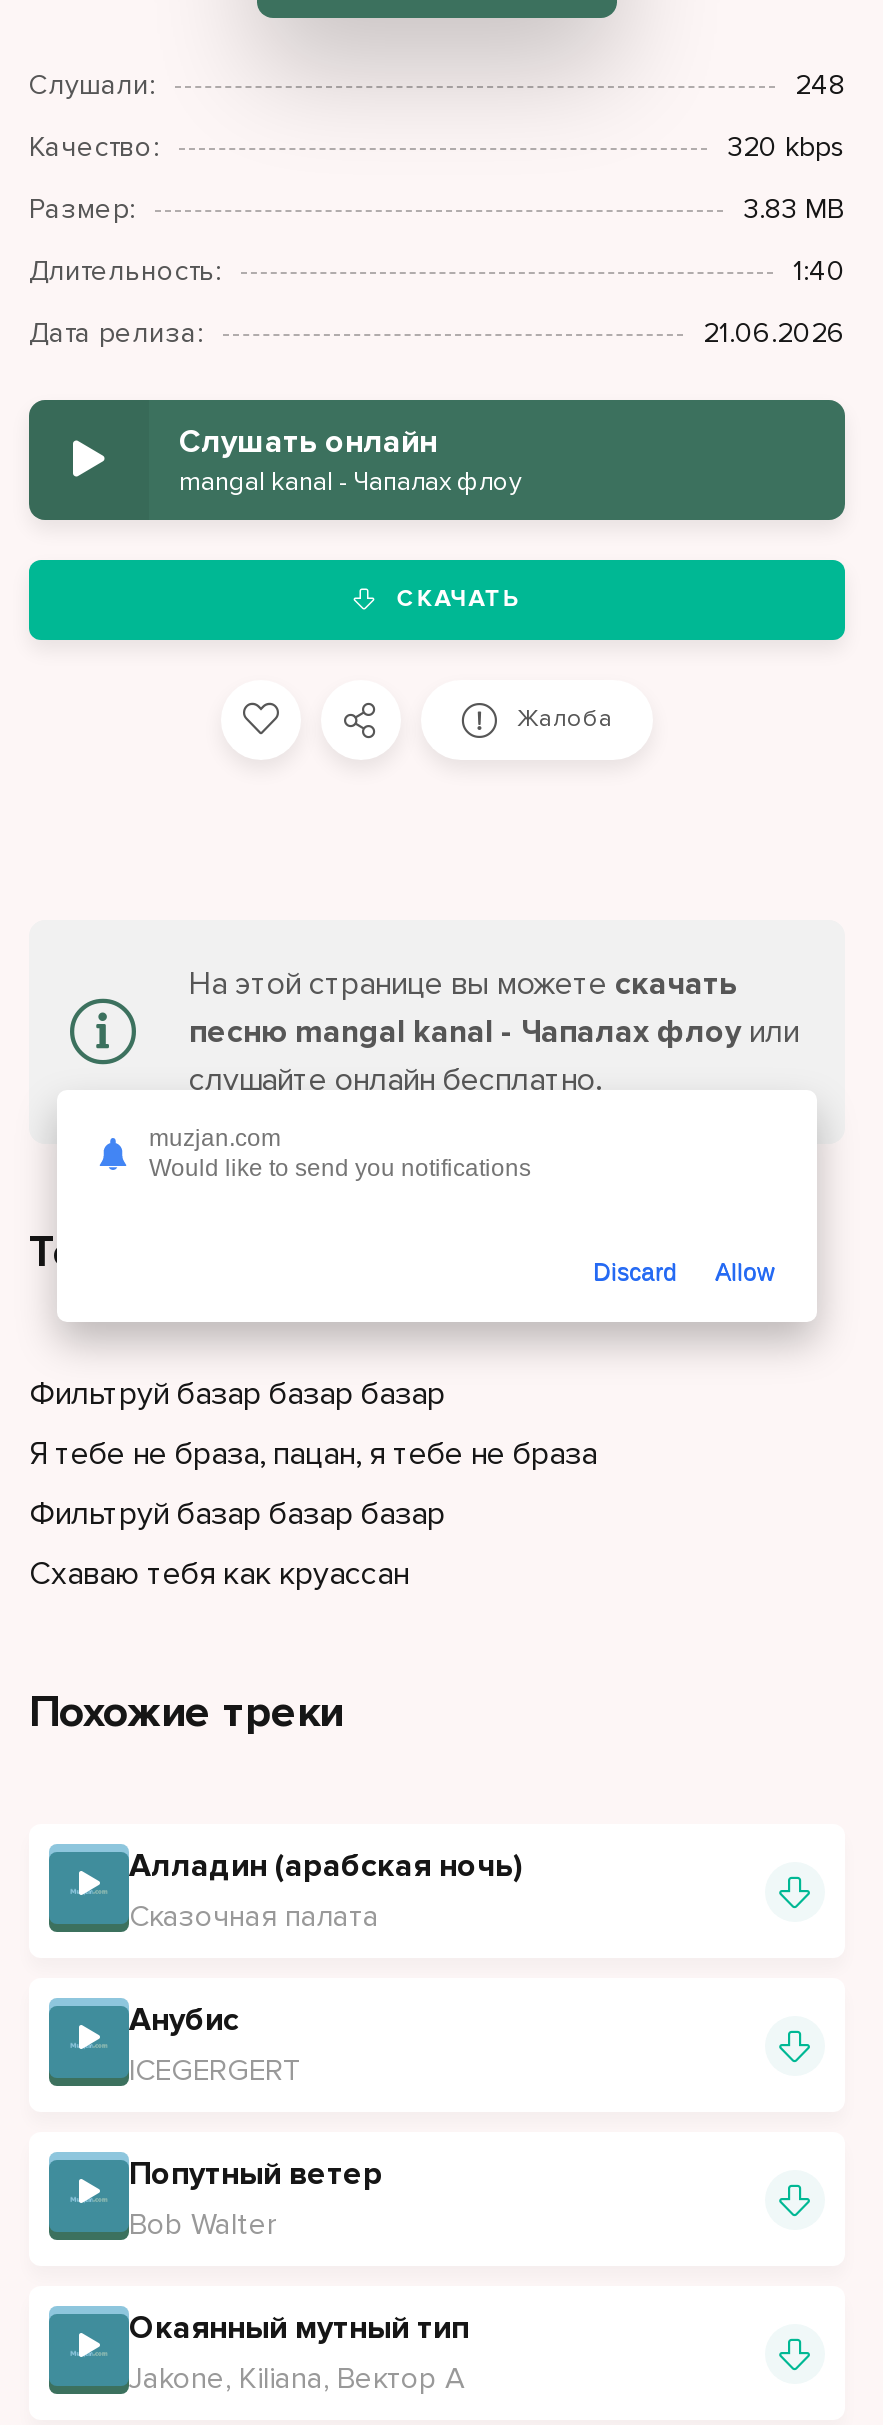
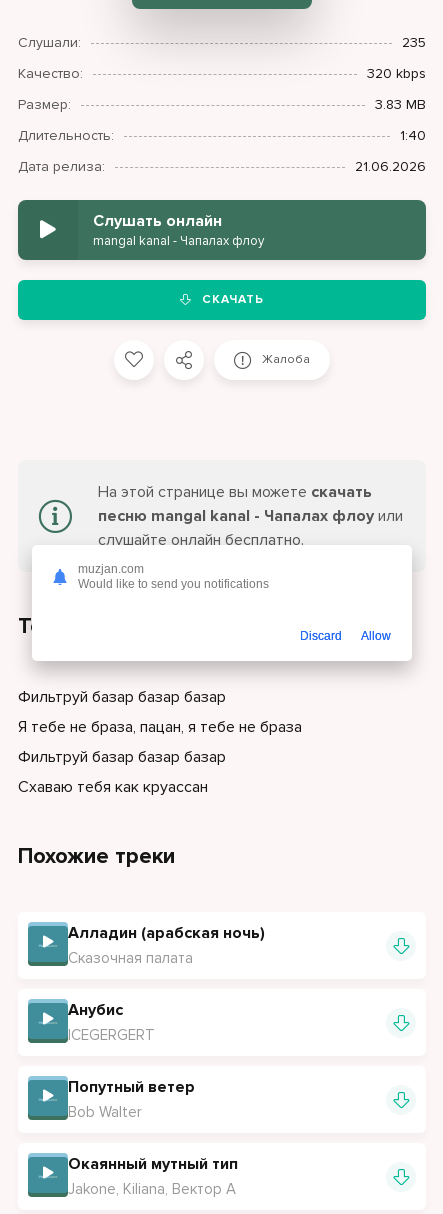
- 248
+ 235
